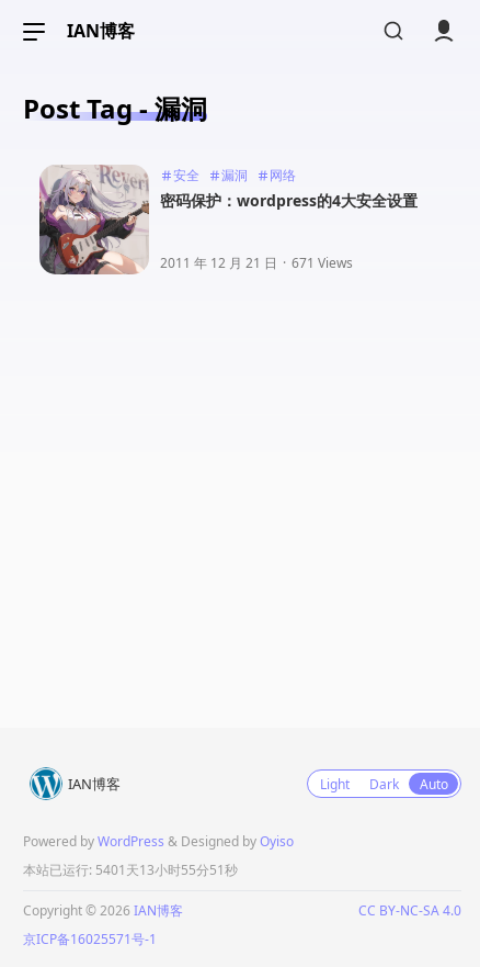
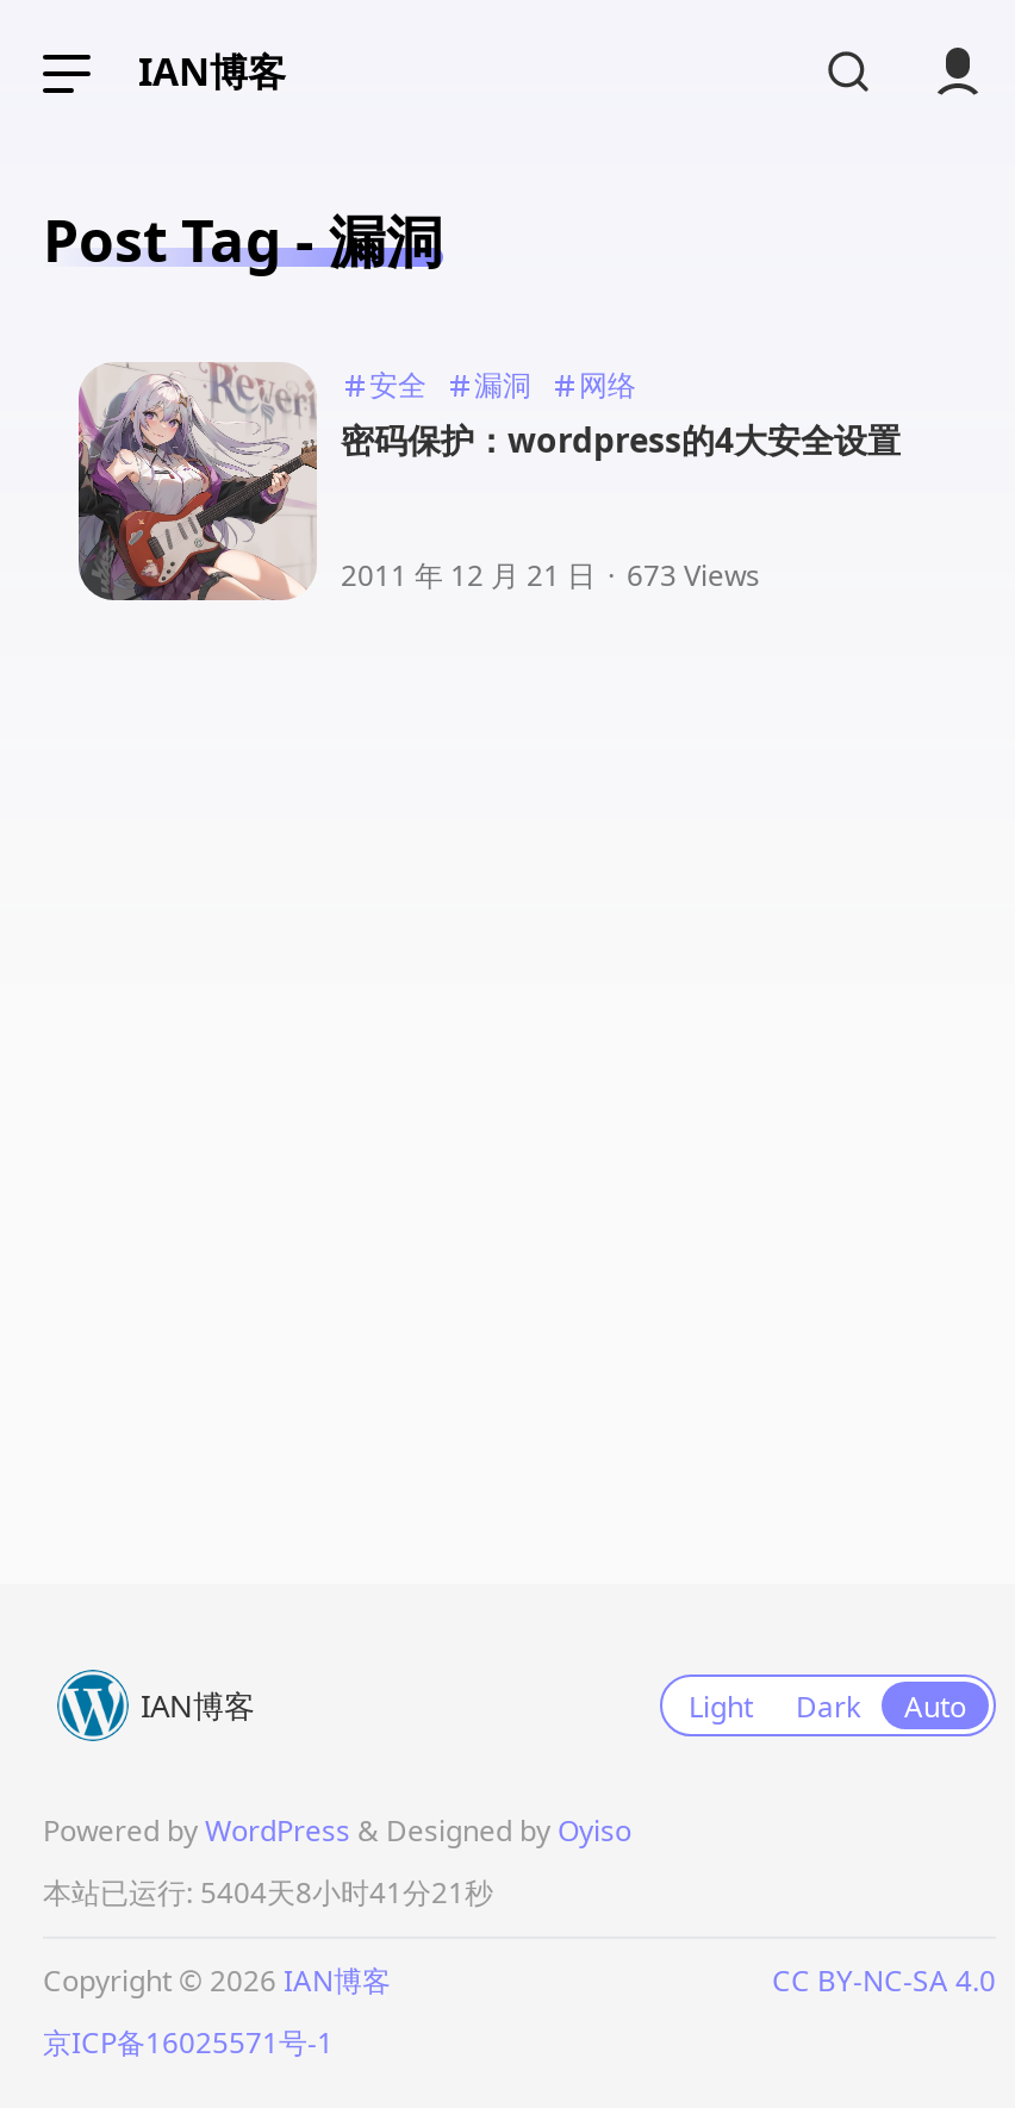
- 2011 年 12 月 21 日 · 671 Views
+ 2011 年 12 月 21 日 · 673 Views

- 本站已运行: 5401天13小时55分51秒
+ 本站已运行: 5404天8小时41分21秒
